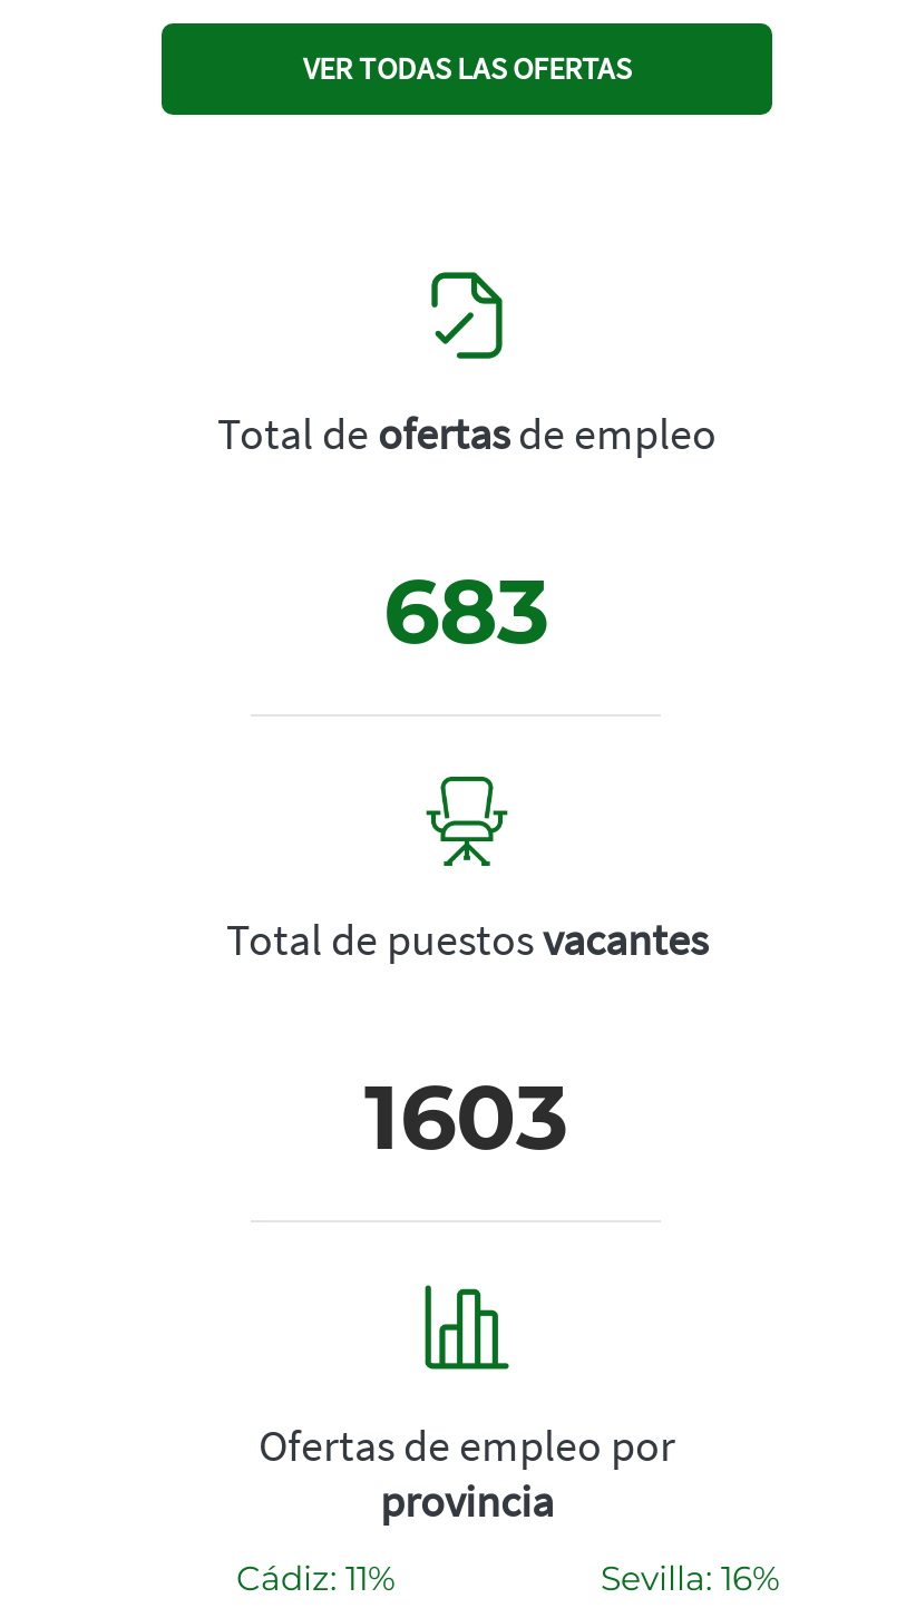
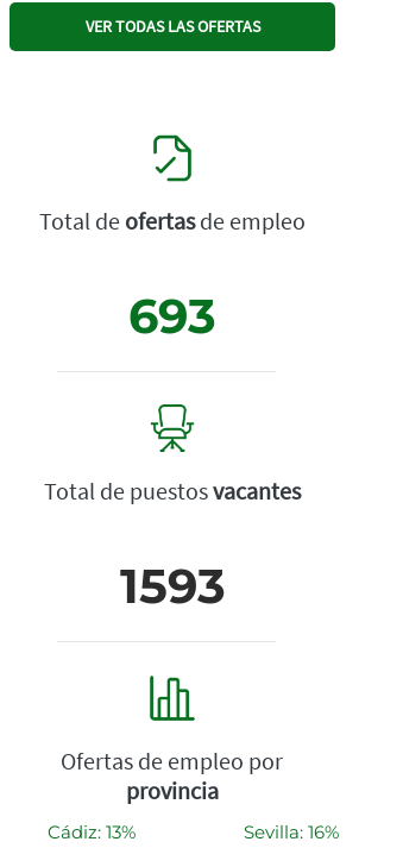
- 683
+ 693

- 1603
+ 1593

- Cádiz: 11%
+ Cádiz: 13%
